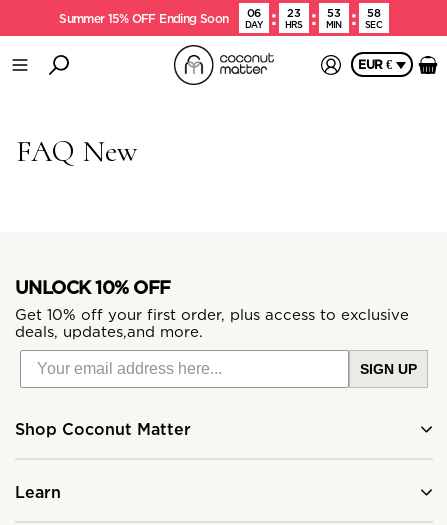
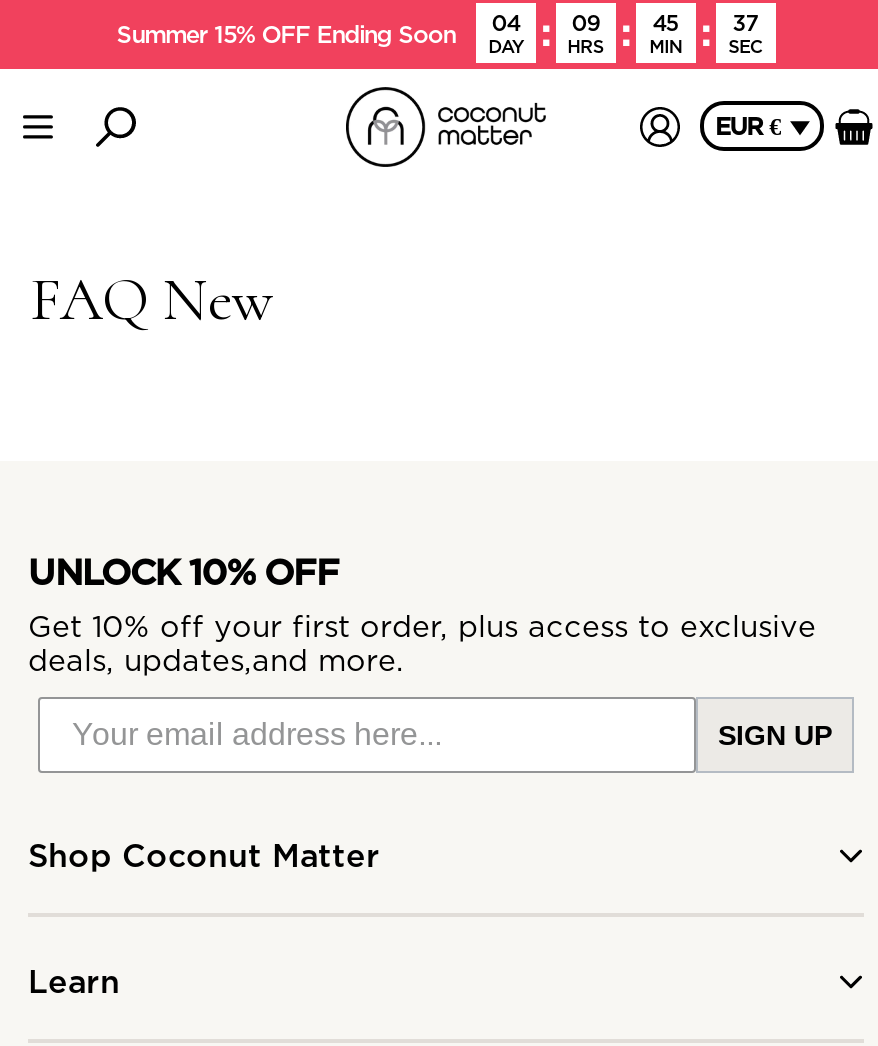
- Summer 15% OFF Ending Soon DAY 06
+ Summer 15% OFF Ending Soon DAY 04

- 23
+ 09

- 53
+ 45

- 58
+ 37
